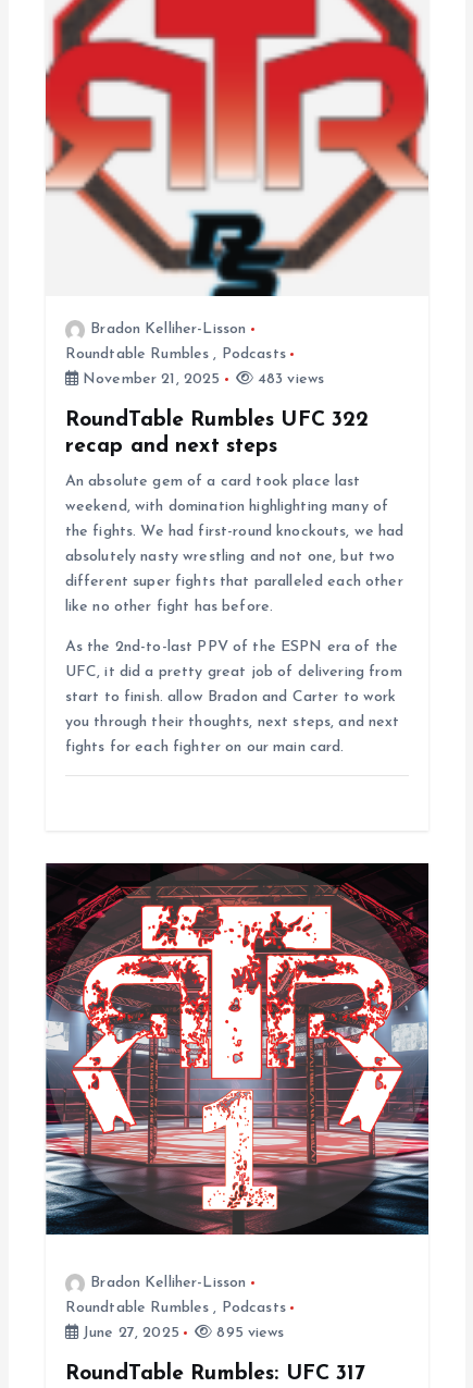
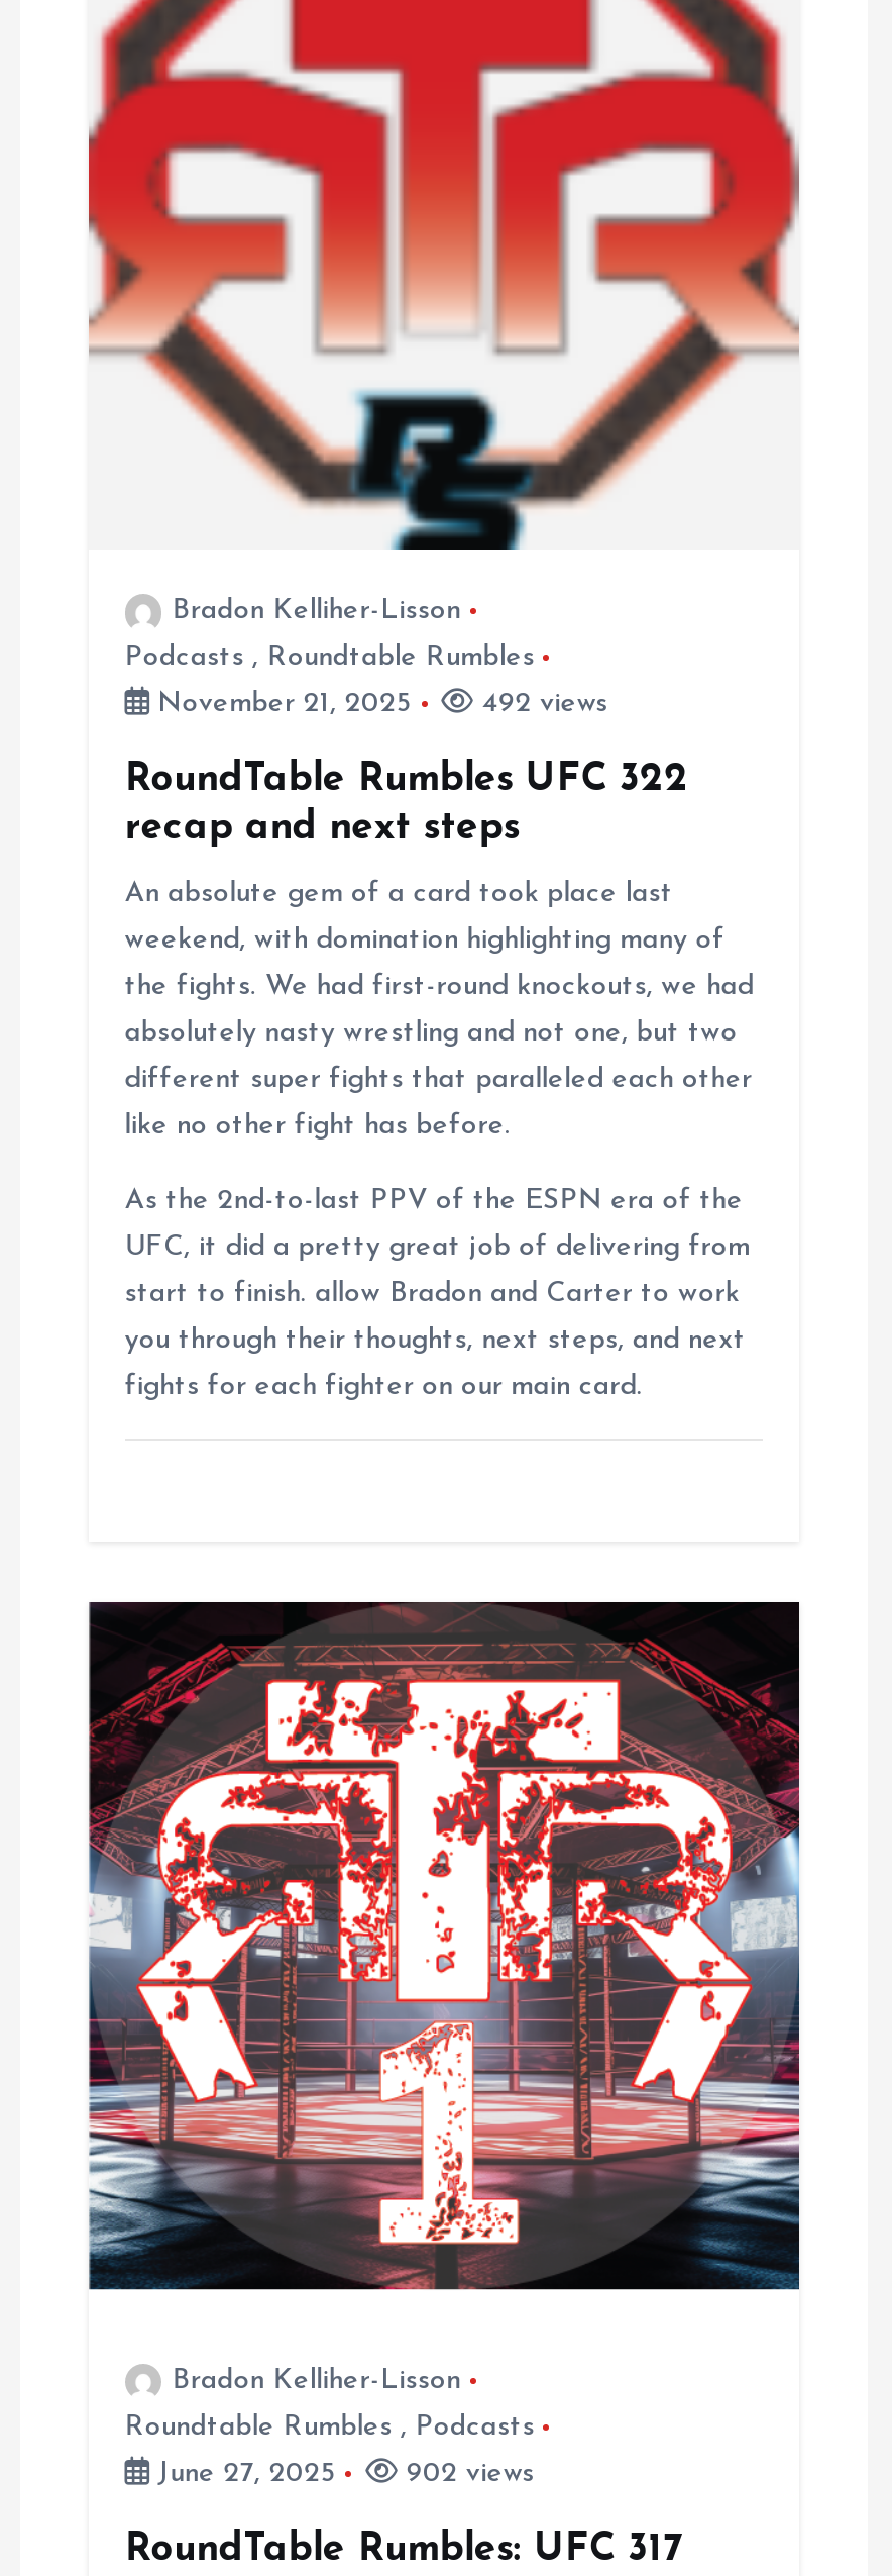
- Roundtable Rumbles, Podcasts
+ Podcasts, Roundtable Rumbles

- 483 views
+ 492 views

- 895 views
+ 902 views
